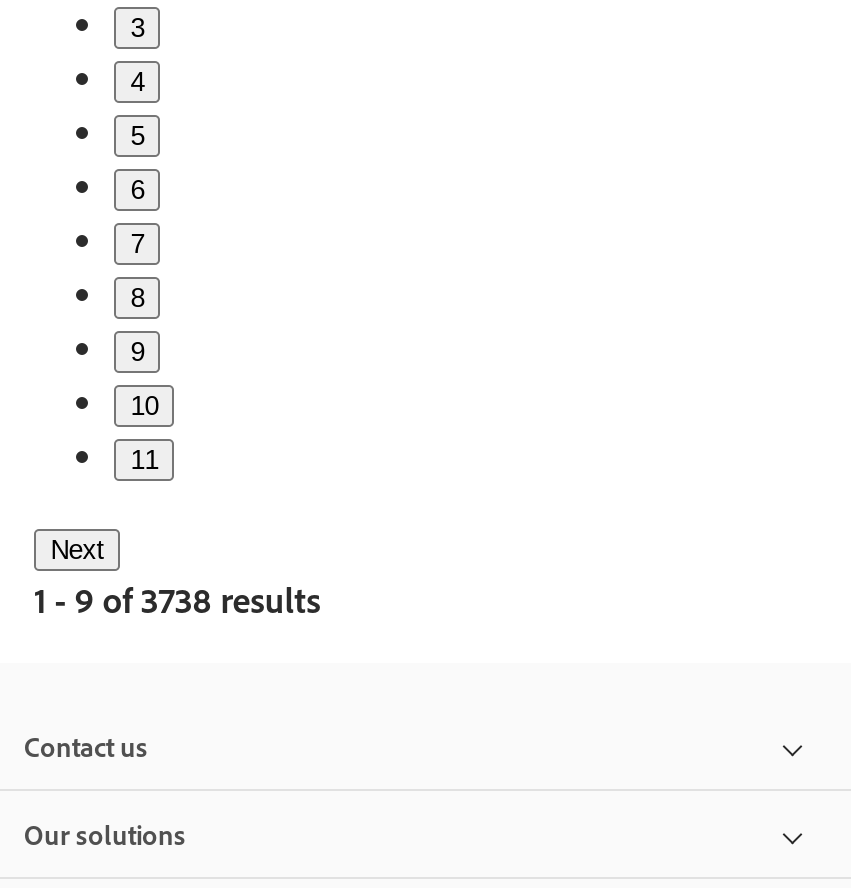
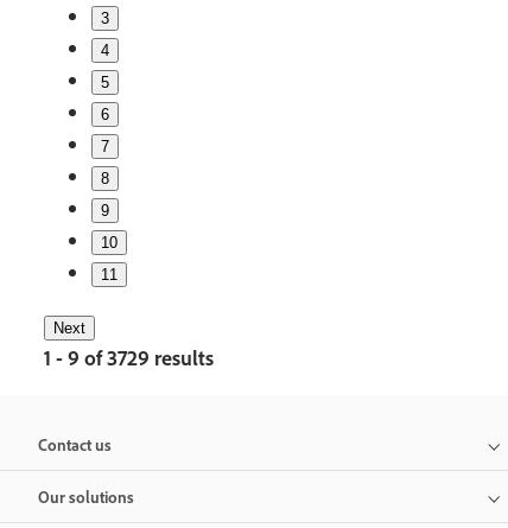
- 1 - 9 of 3738 results
+ 1 - 9 of 3729 results
